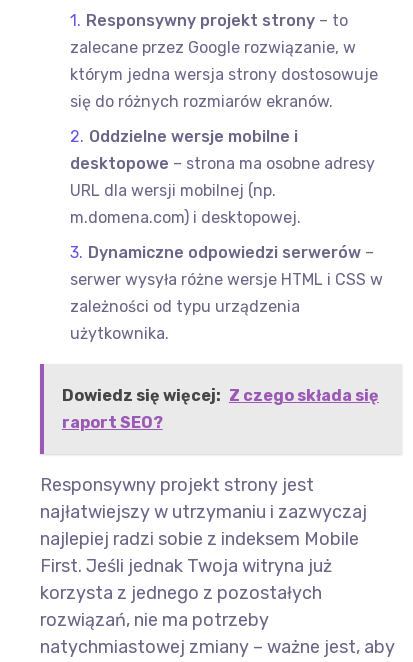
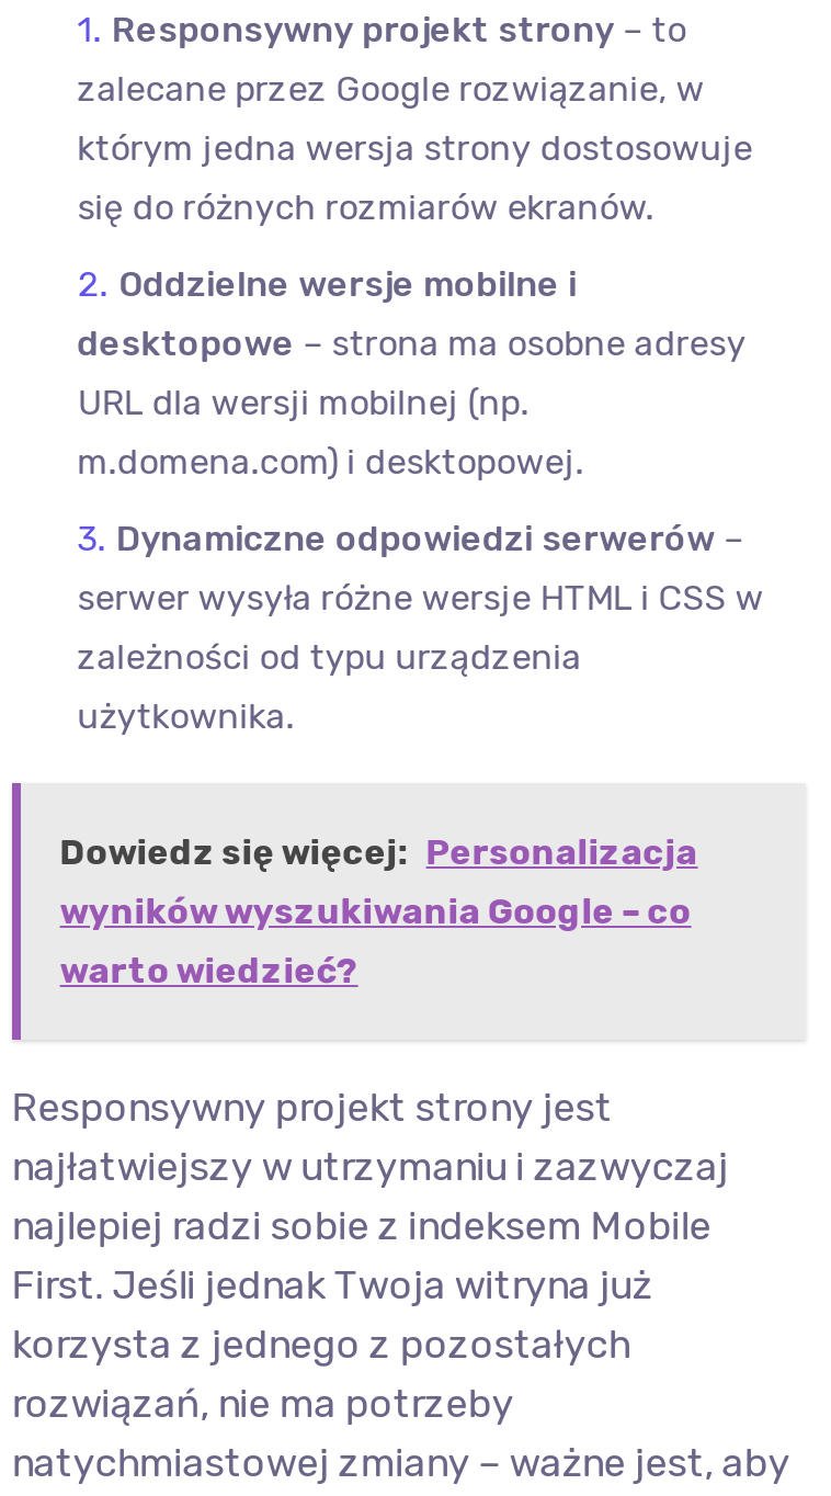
- Dowiedz się więcej: Z czego składa się
- raport SEO?
+ Dowiedz się więcej: Personalizacja
+ wyników wyszukiwania Google – co
+ warto wiedzieć?
